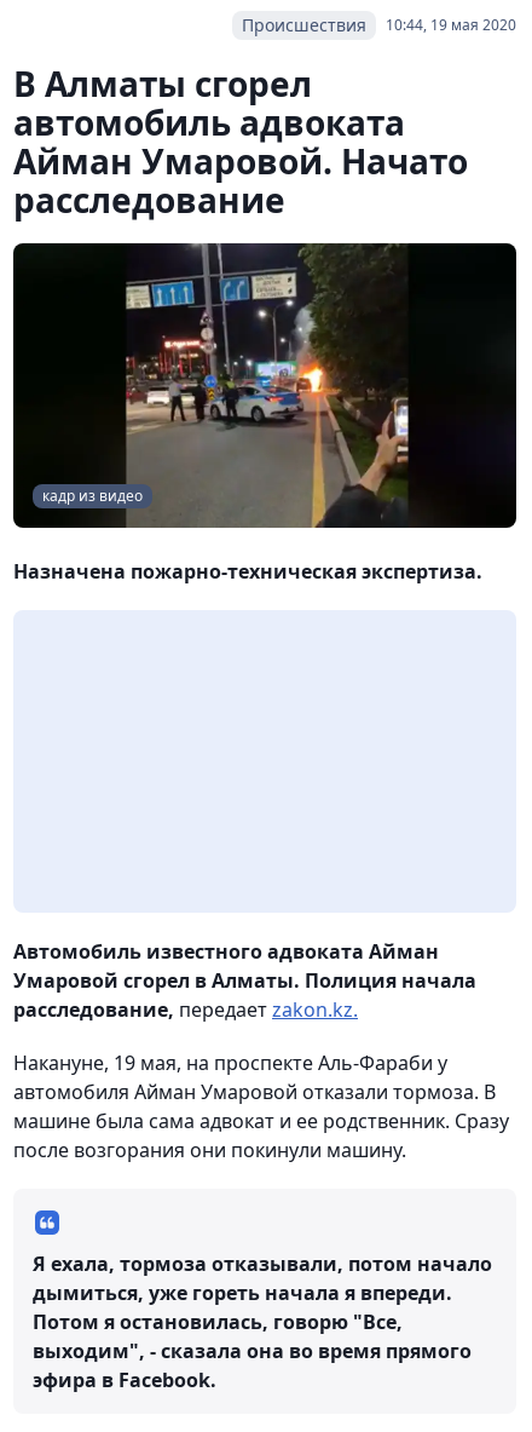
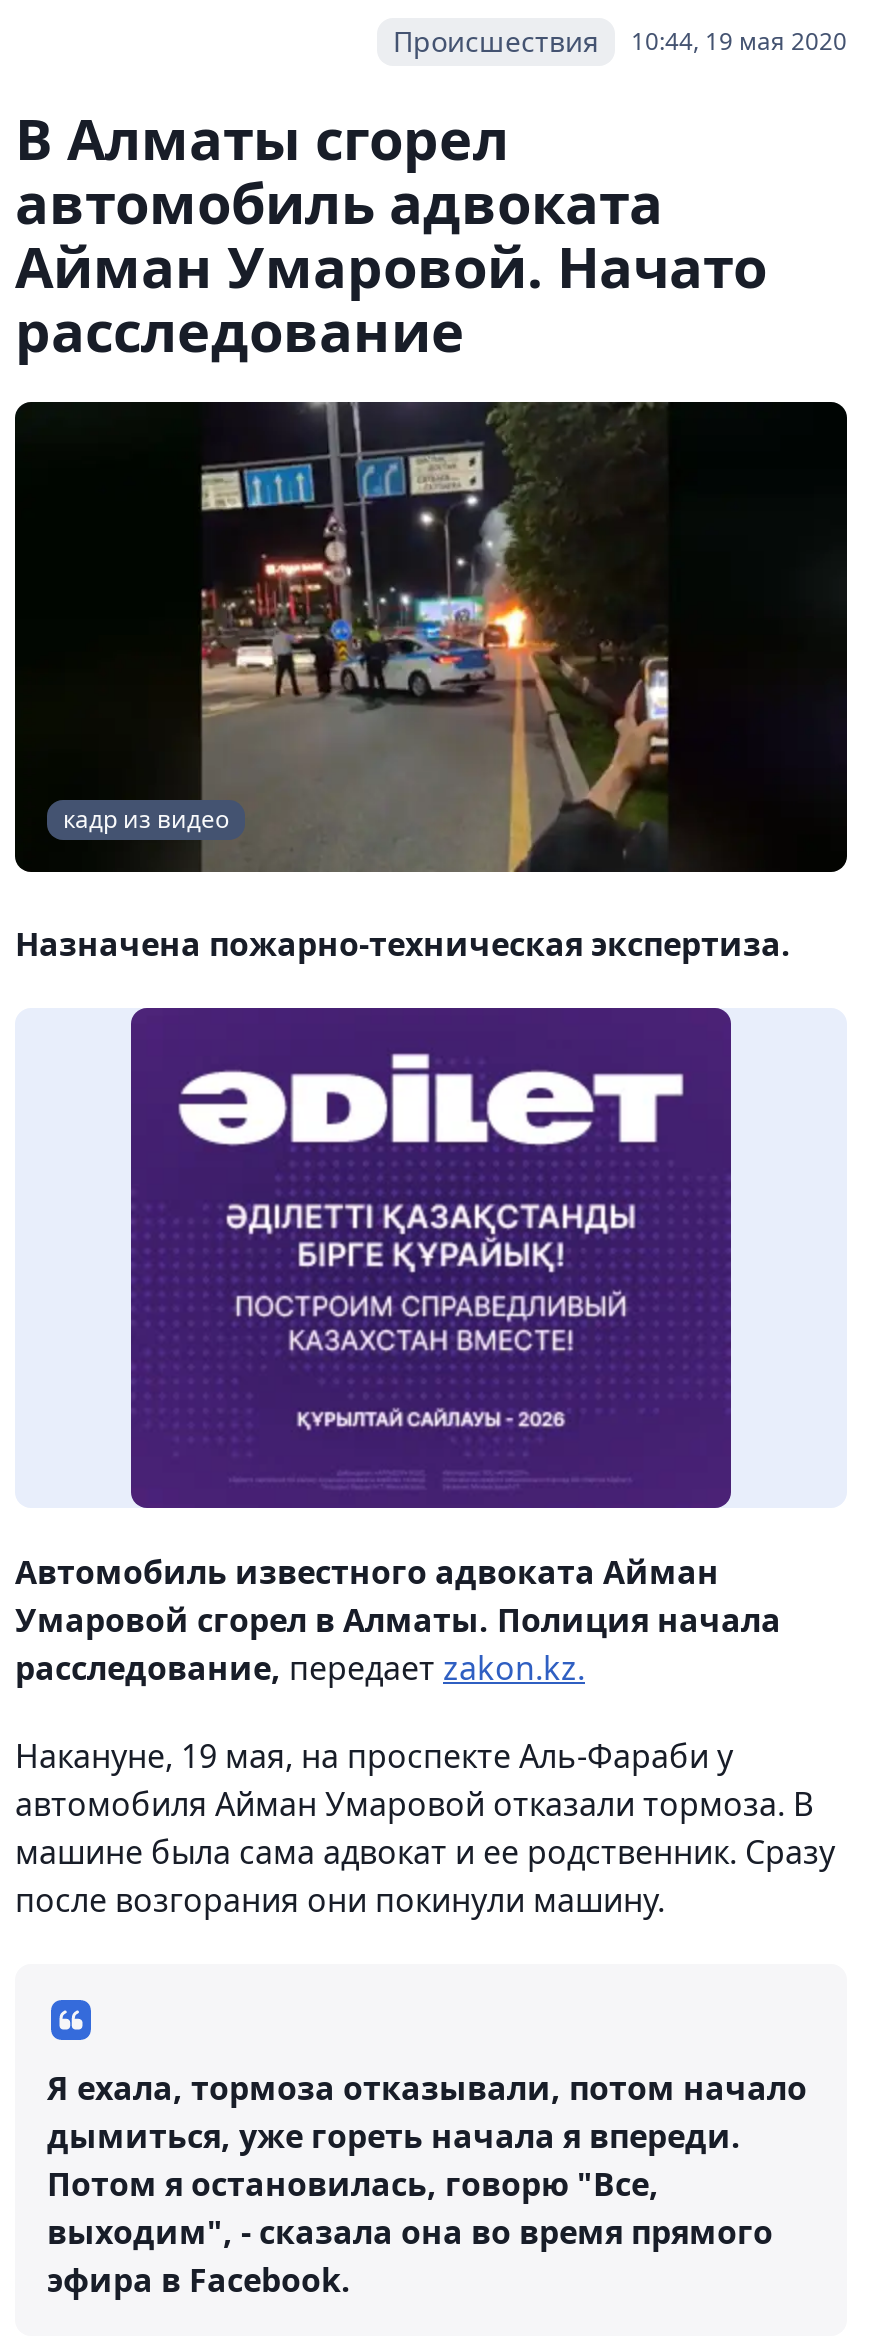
+ [image]
